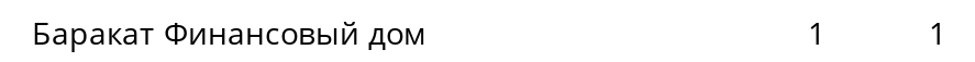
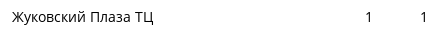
- Баракат Финансовый дом
+ Жуковский Плаза ТЦ
